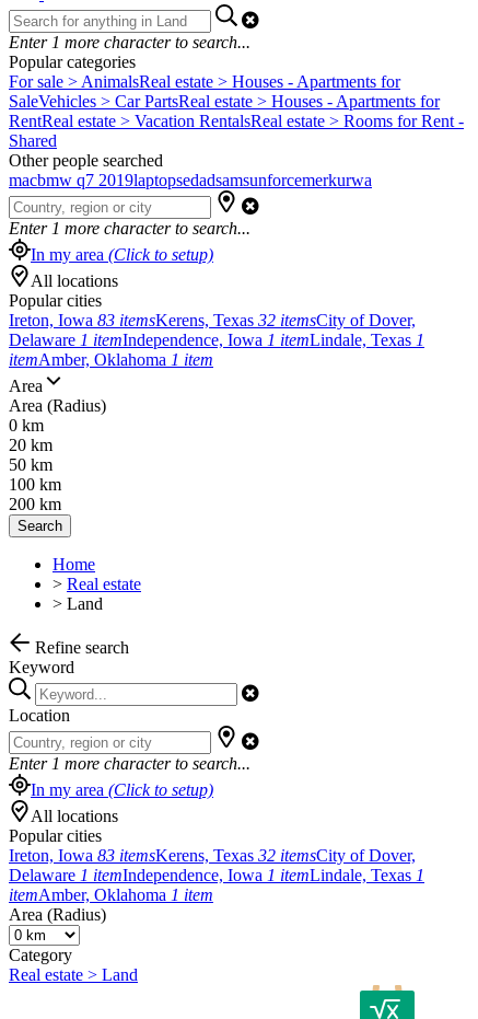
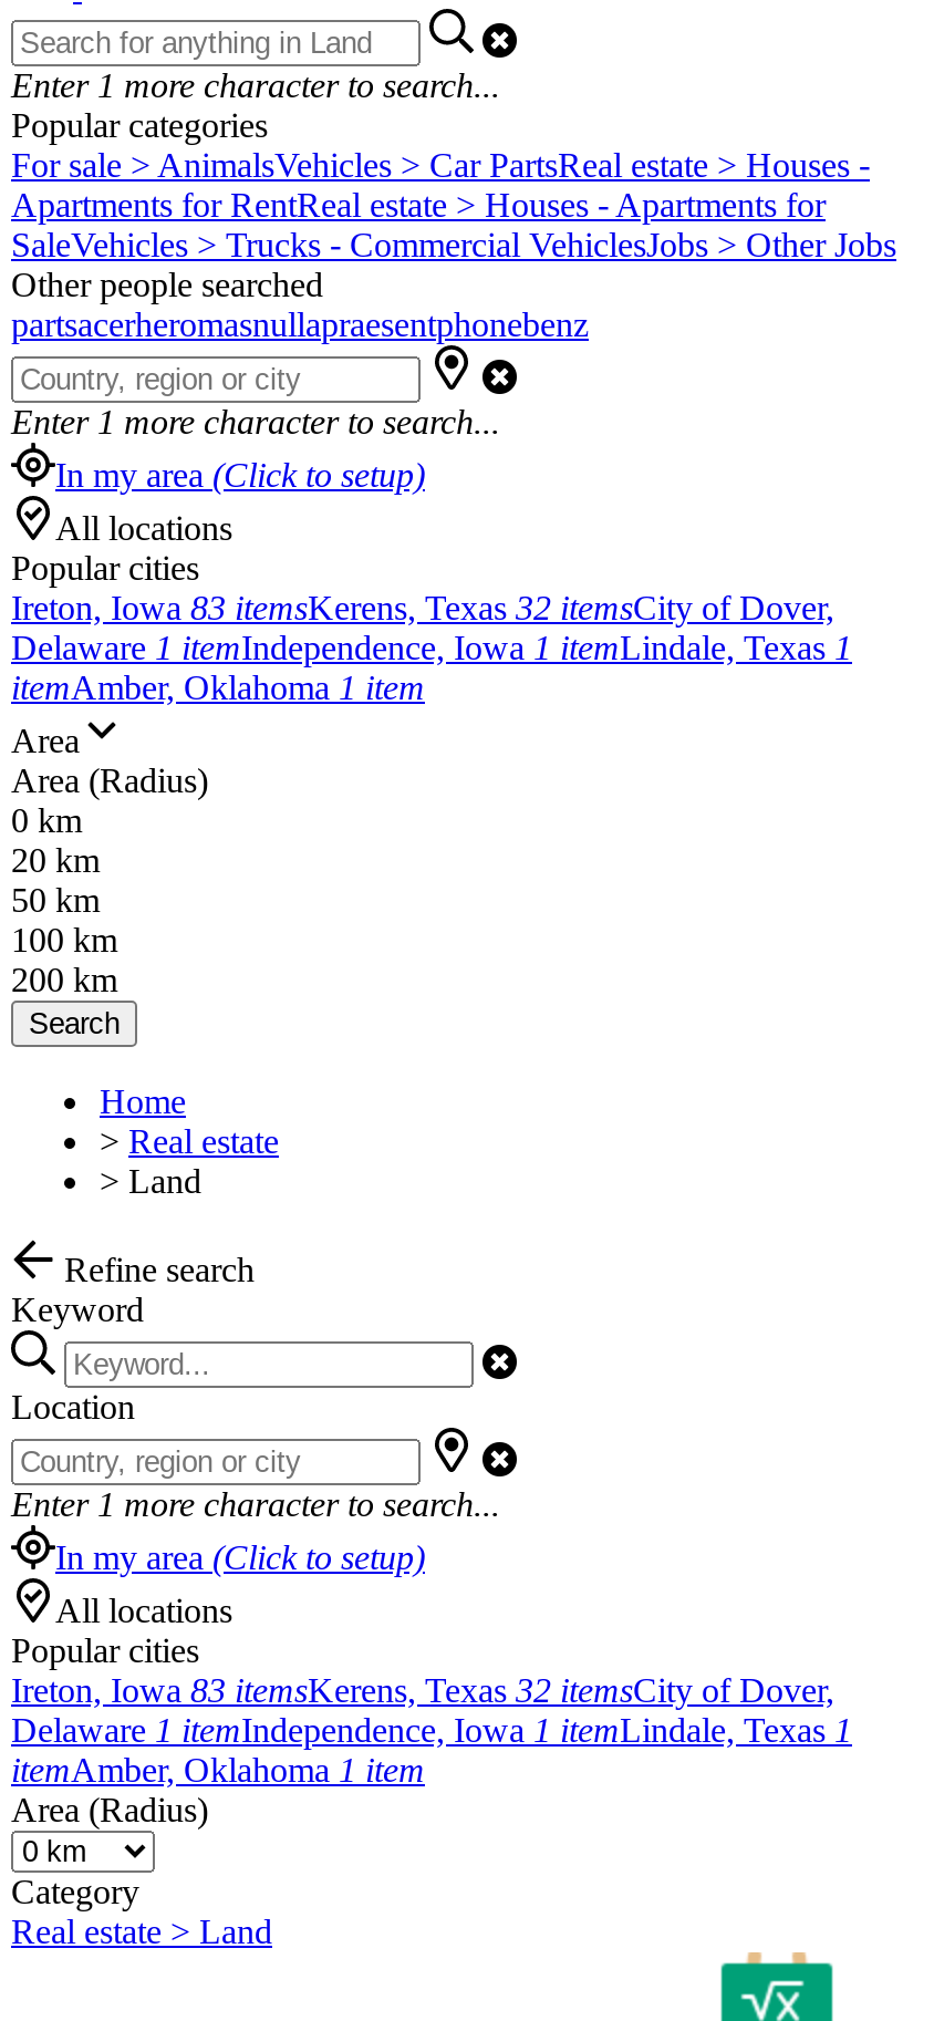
- For sale > AnimalsReal estate > Houses - Apartments for
- SaleVehicles > Car PartsReal estate > Houses - Apartments for
- RentReal estate > Vacation RentalsReal estate > Rooms for Rent -
- Shared
+ For sale > AnimalsVehicles > Car PartsReal estate > Houses -
+ Apartments for RentReal estate > Houses - Apartments for
+ SaleVehicles > Trucks - Commercial VehiclesJobs > Other Jobs

- macbmw q7 2019laptopsedadsamsunforcemerkurwa
+ partsacerheromasnullapraesentphonebenz
